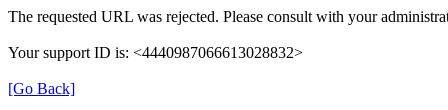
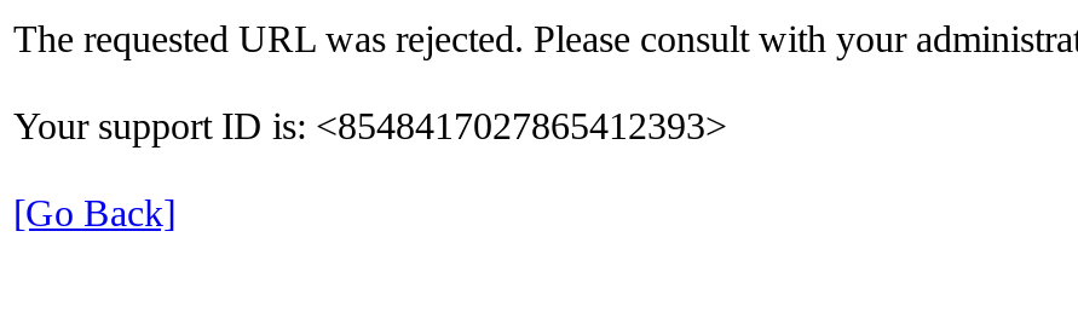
- Your support ID is: <4440987066613028832>
+ Your support ID is: <8548417027865412393>
